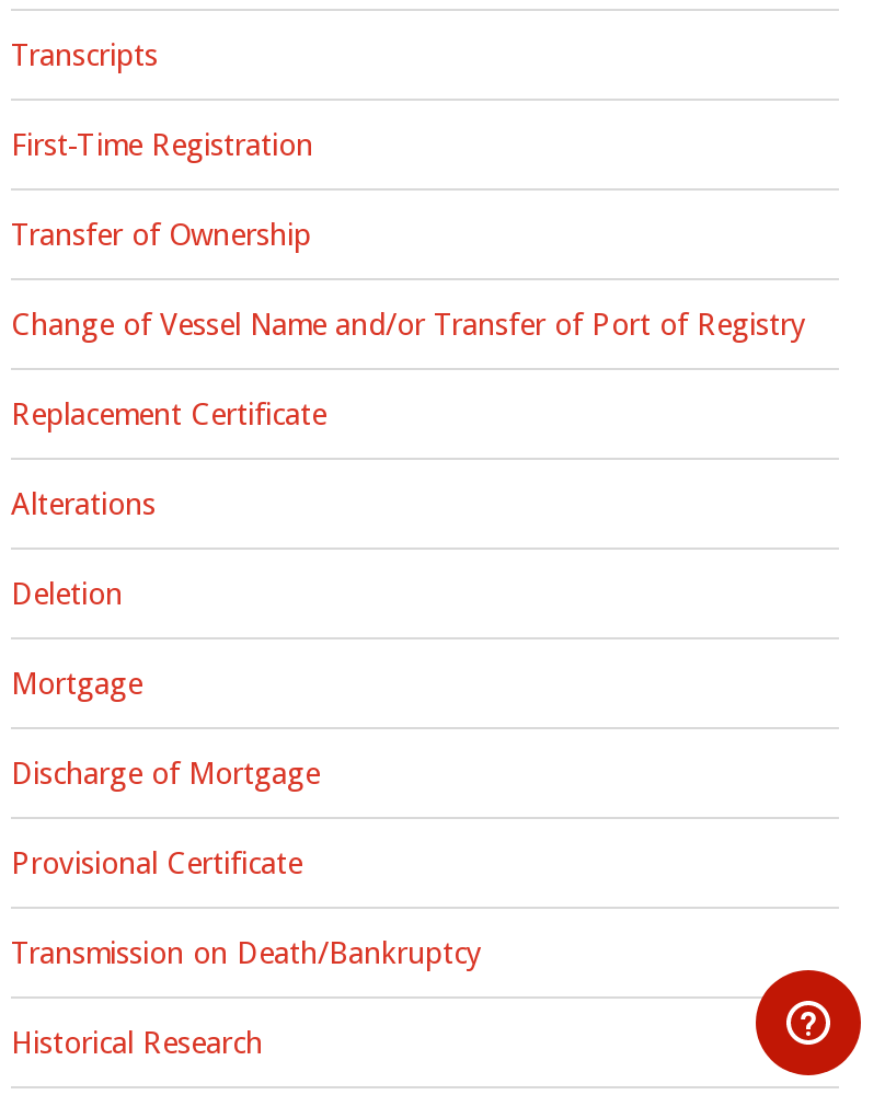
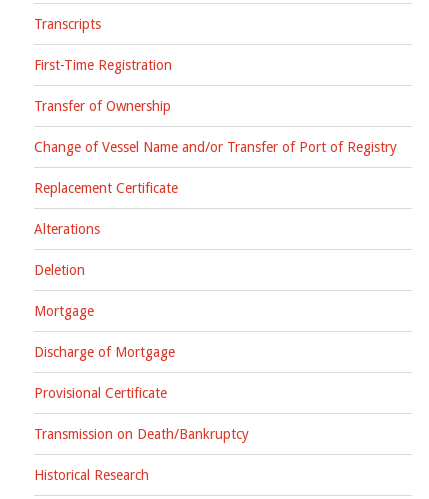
- [image]
